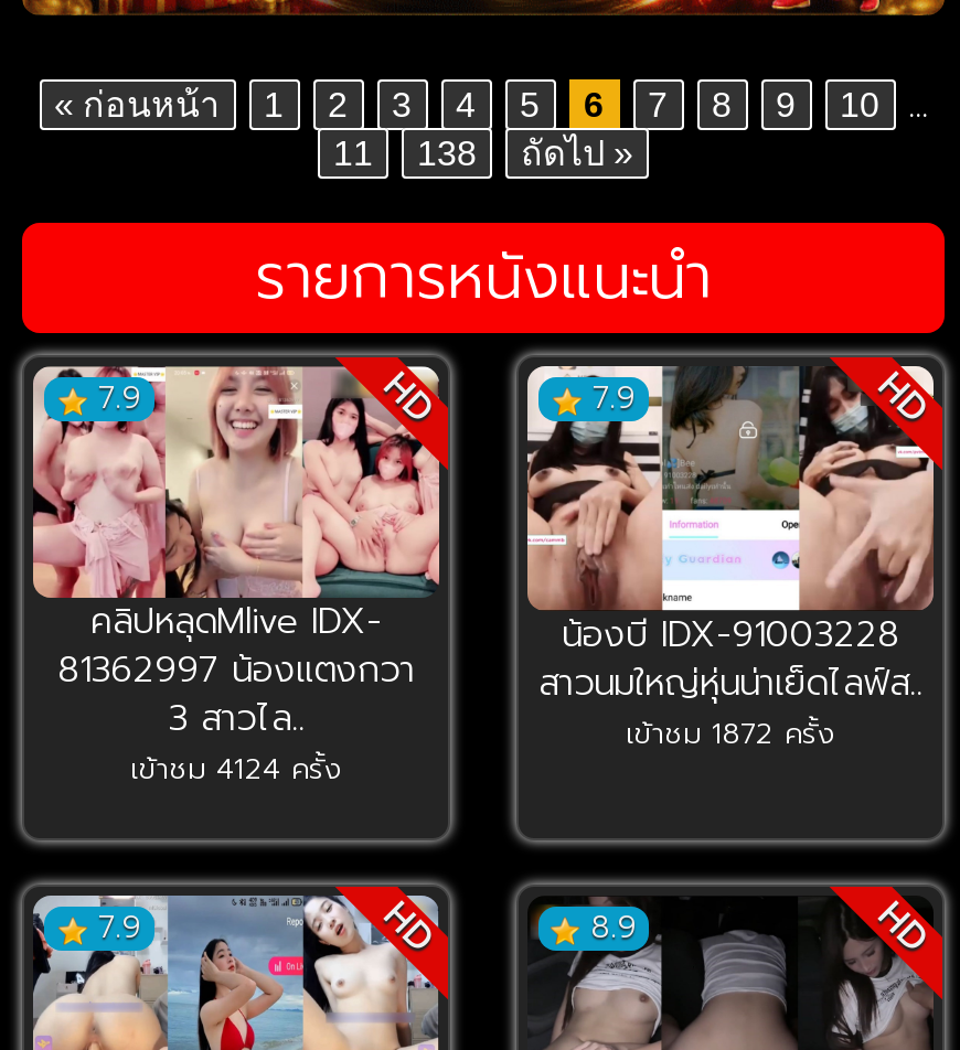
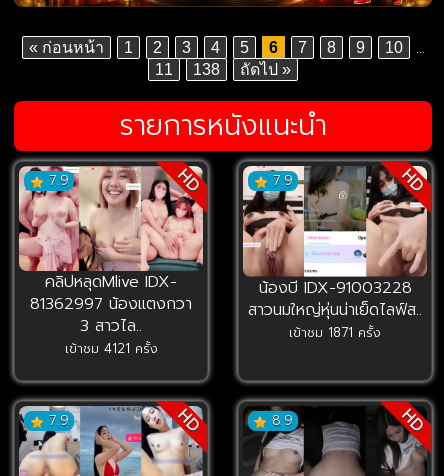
- เข้าชม 1872 ครั้ง
+ เข้าชม 1871 ครั้ง

- เข้าชม 4124 ครั้ง
+ เข้าชม 4121 ครั้ง
